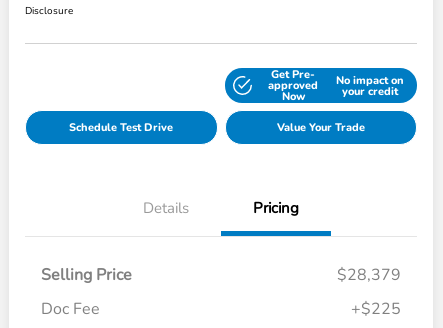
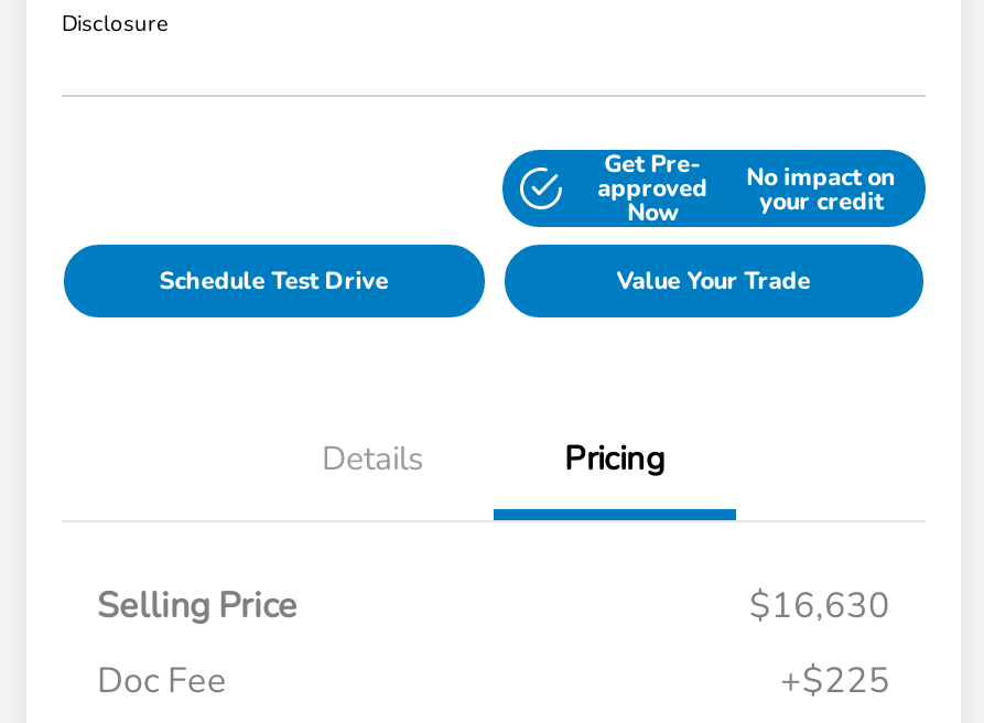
- $28,379
+ $16,630
